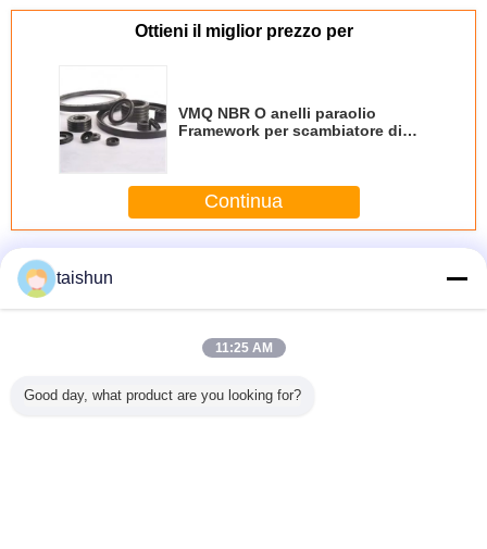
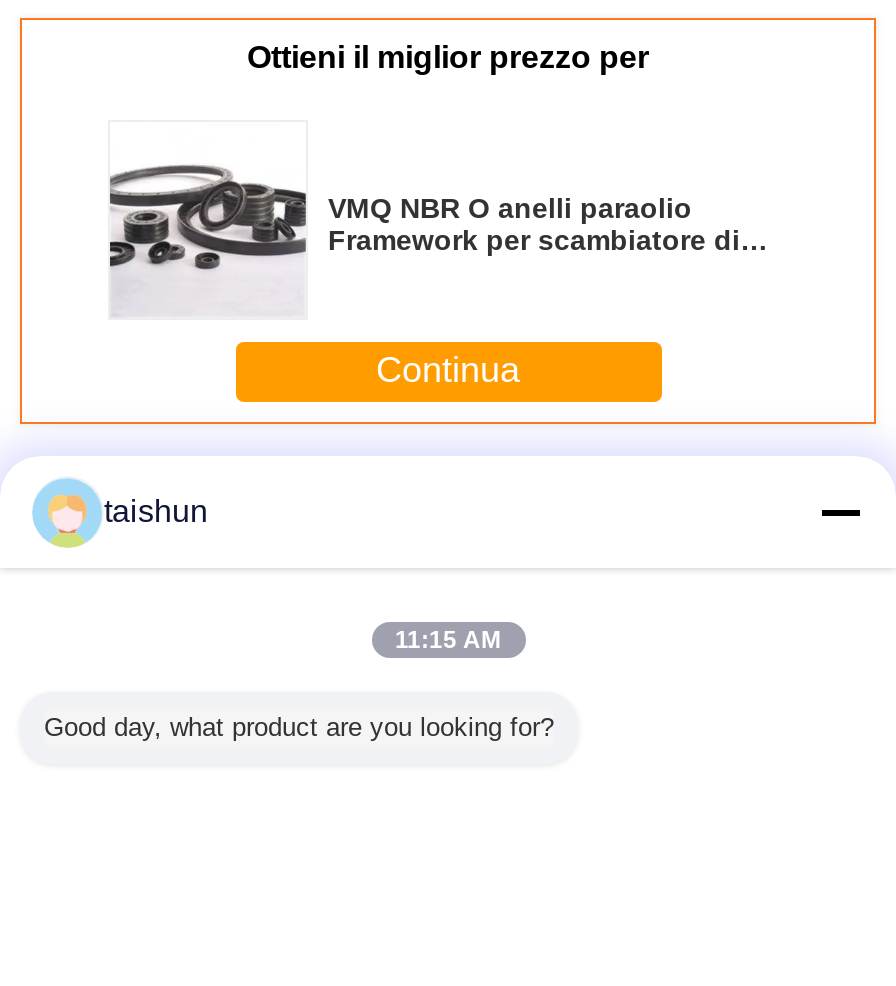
- 11:25 AM
+ 11:15 AM
